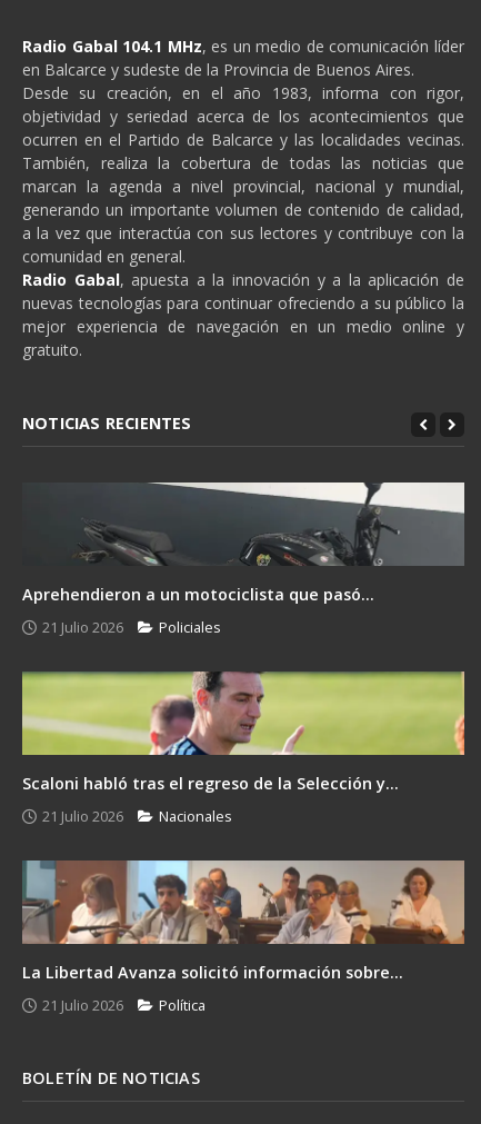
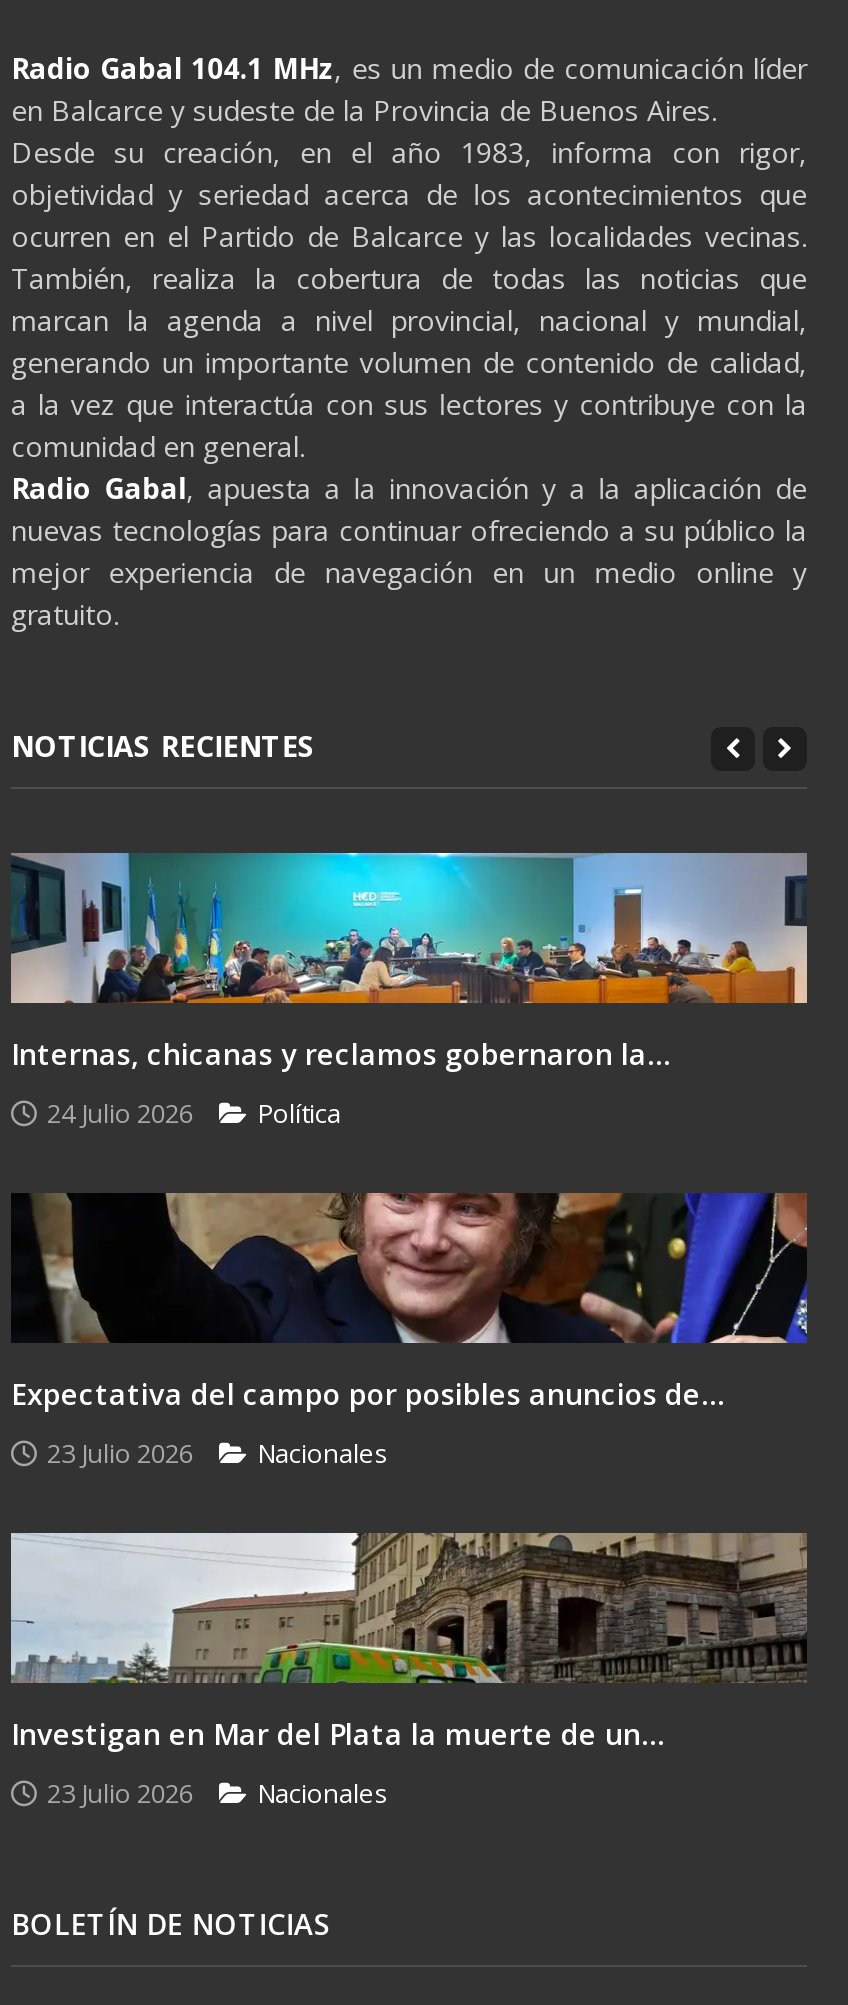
- [image]
- Aprehendieron a un motociclista que pasó...
+ [image]
+ Internas, chicanas y reclamos gobernaron la...

- 21 Julio 2026
- Policiales
+ 24 Julio 2026
+ Política

- [image]
- Scaloni habló tras el regreso de la Selección y...
+ [image]
+ Expectativa del campo por posibles anuncios de...

- 21 Julio 2026 Nacionales
+ 23 Julio 2026 Nacionales

- [image]
- La Libertad Avanza solicitó información sobre...
+ [image]
+ Investigan en Mar del Plata la muerte de un...

- 21 Julio 2026
- Política
+ 23 Julio 2026
+ Nacionales
